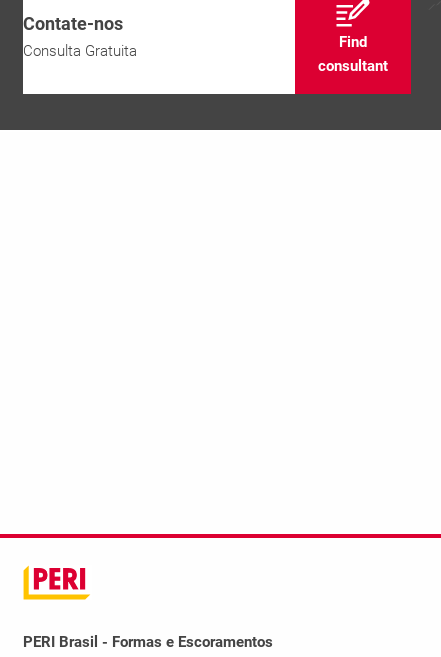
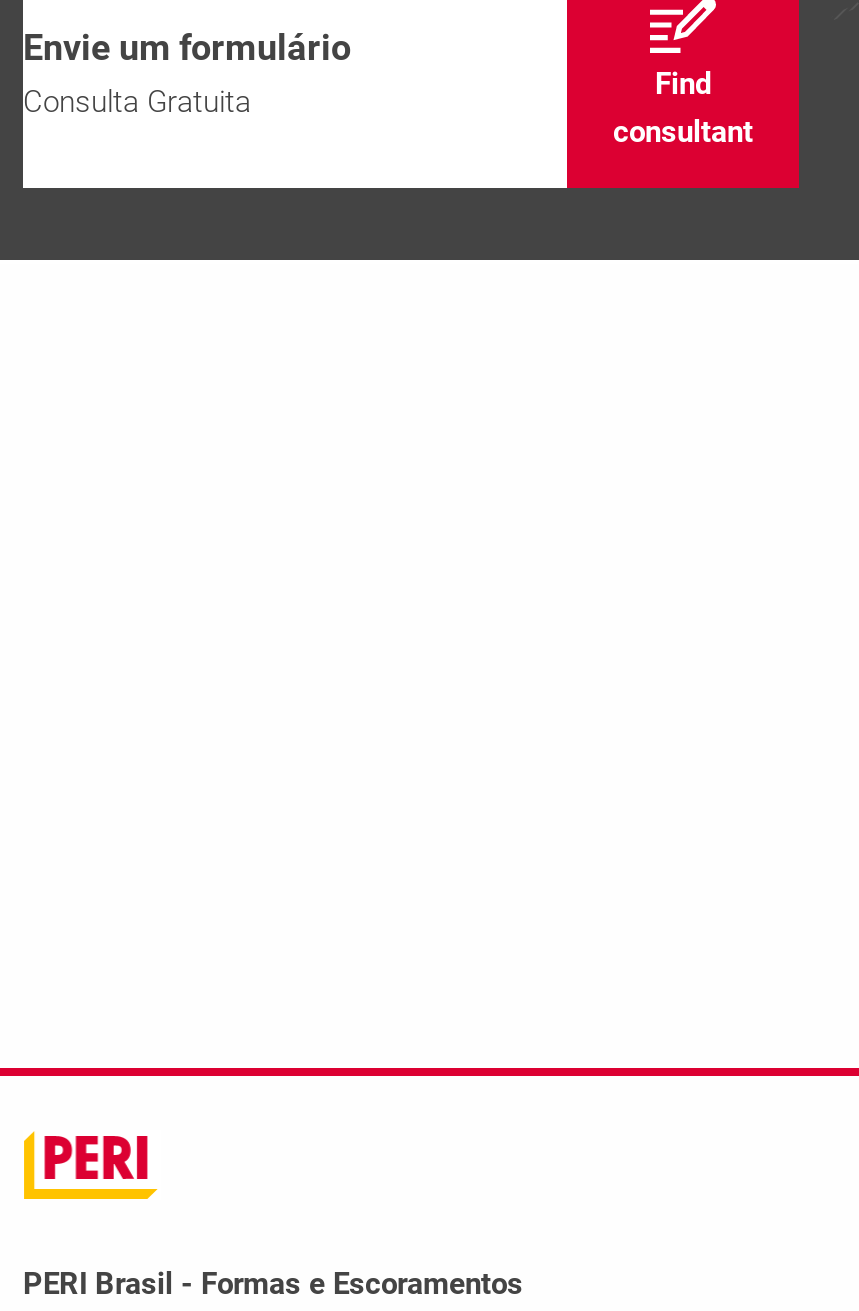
- Contate-nos
+ Envie um formulário
